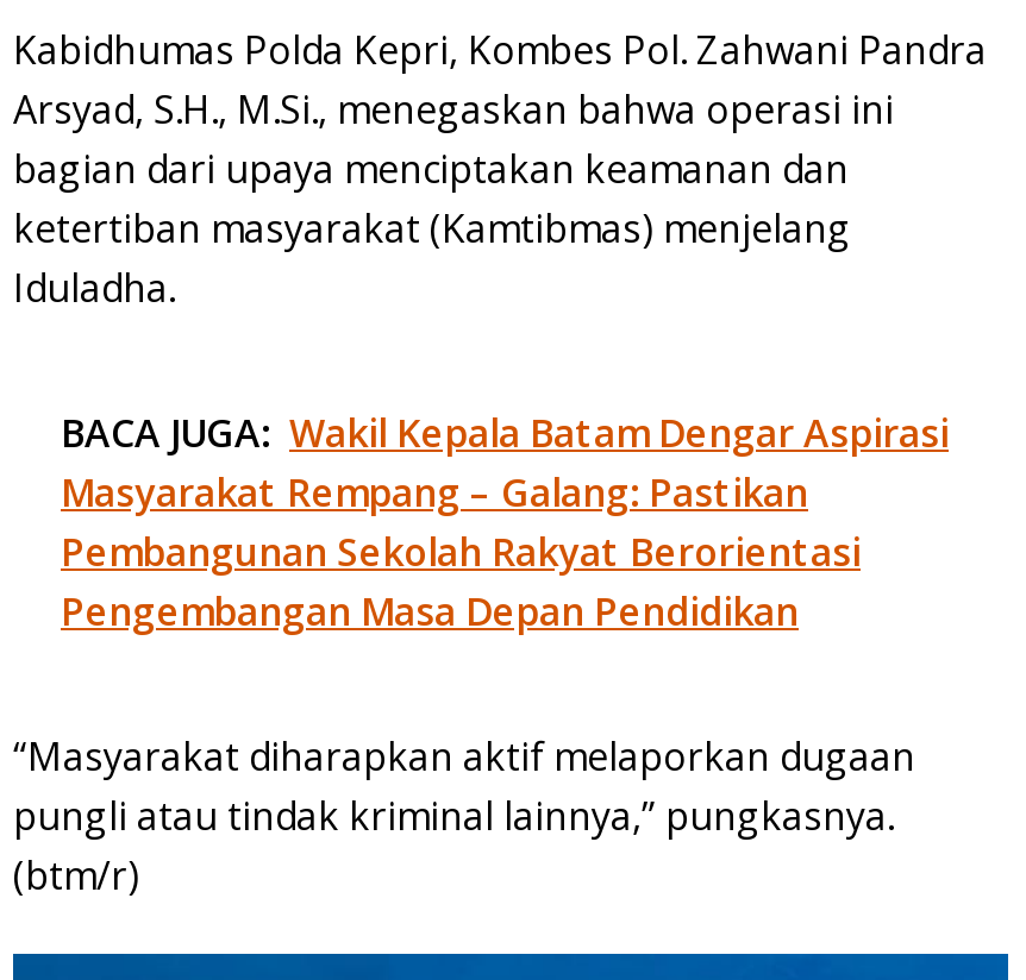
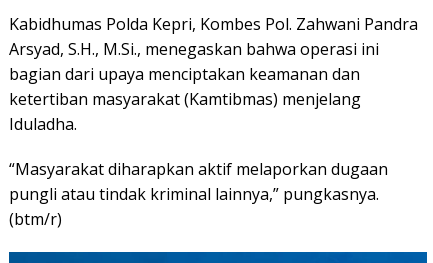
- BACA JUGA: Wakil Kepala Batam Dengar Aspirasi
- Masyarakat Rempang – Galang: Pastikan
- Pembangunan Sekolah Rakyat Berorientasi
- Pengembangan Masa Depan Pendidikan
